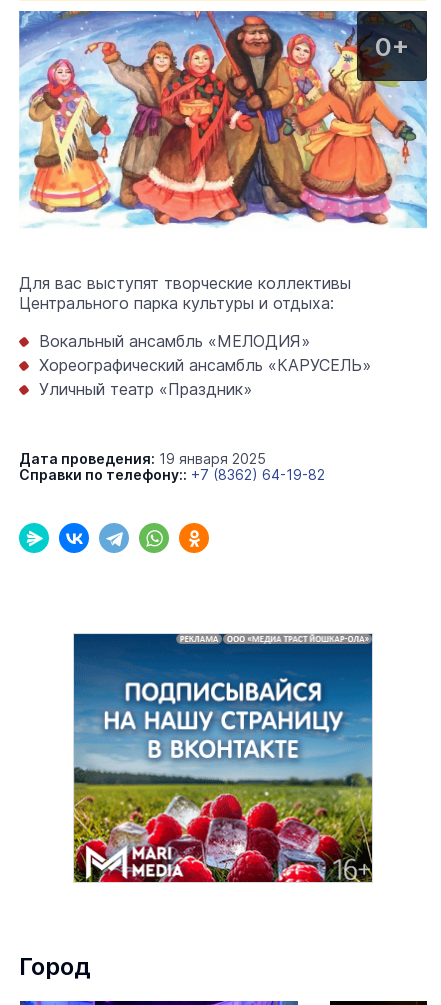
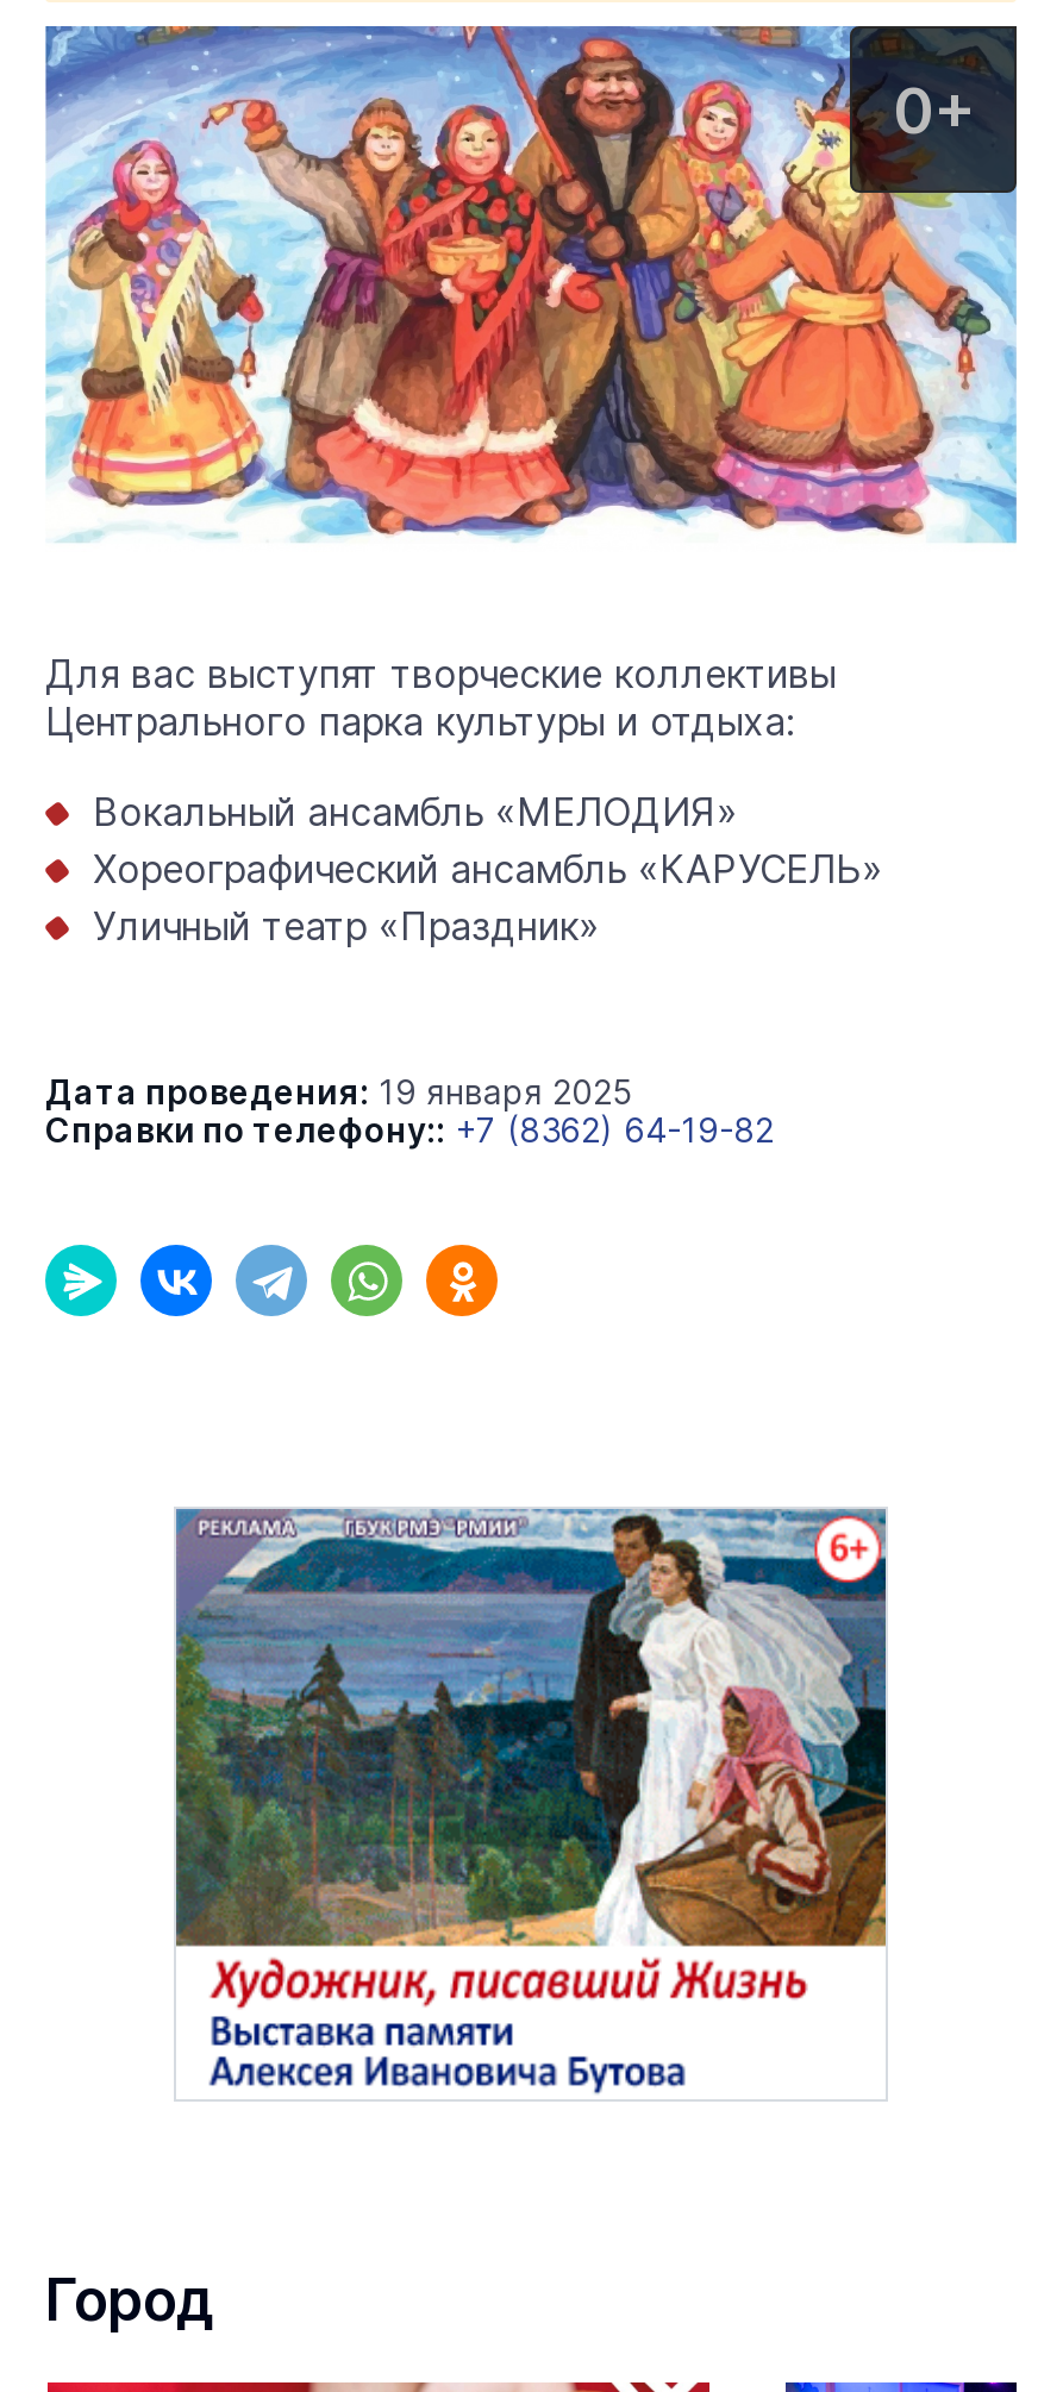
- [image]
+ [image]
